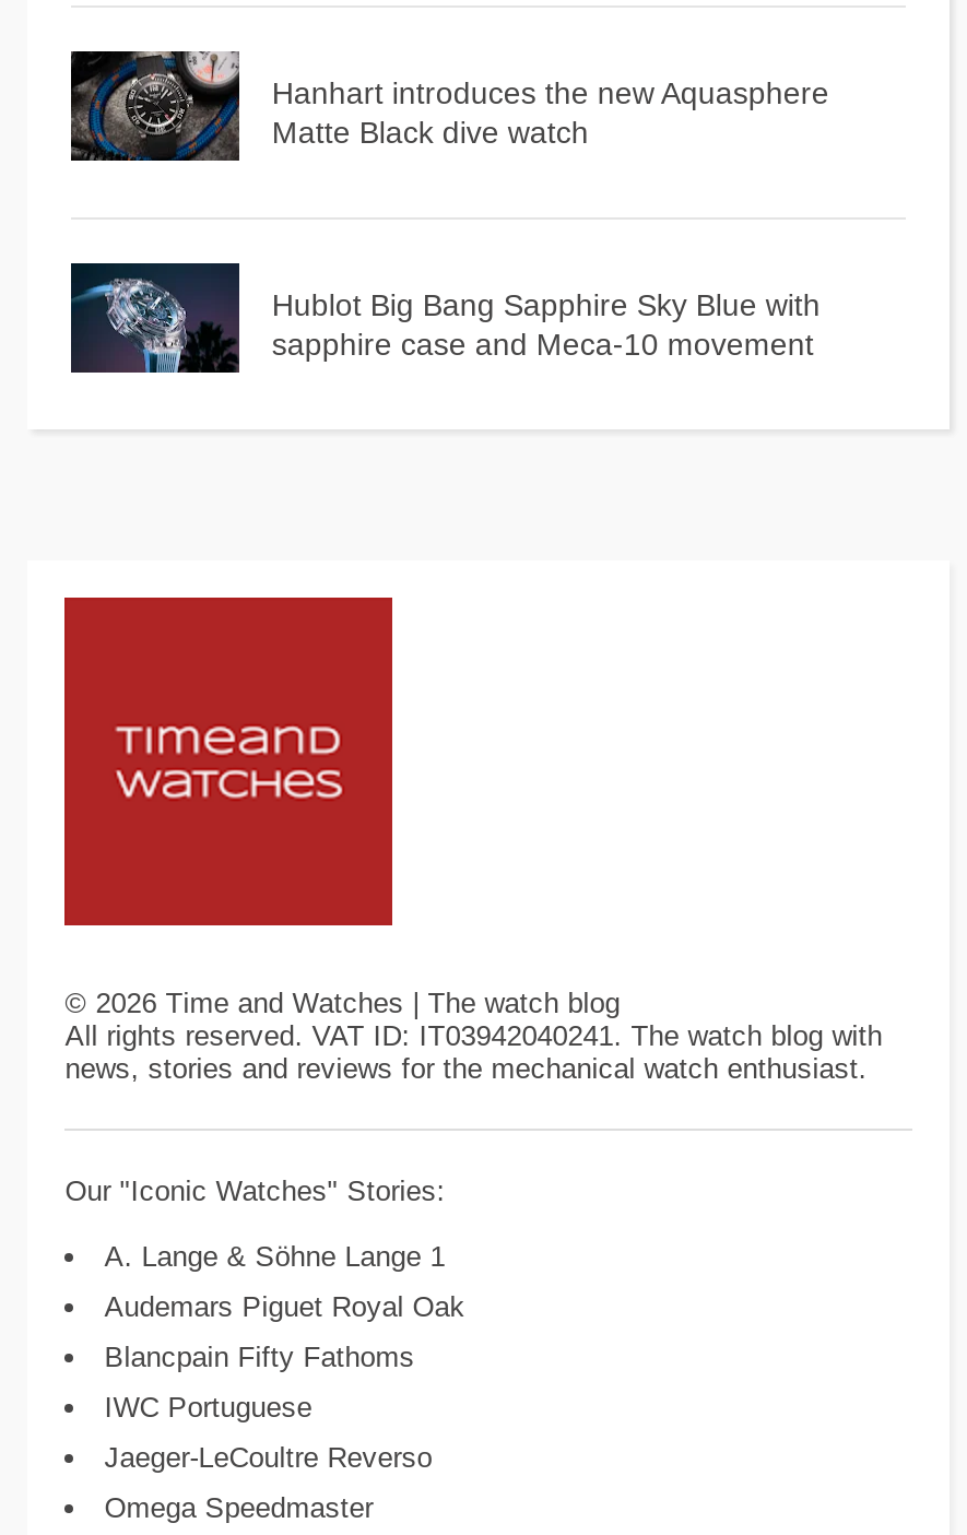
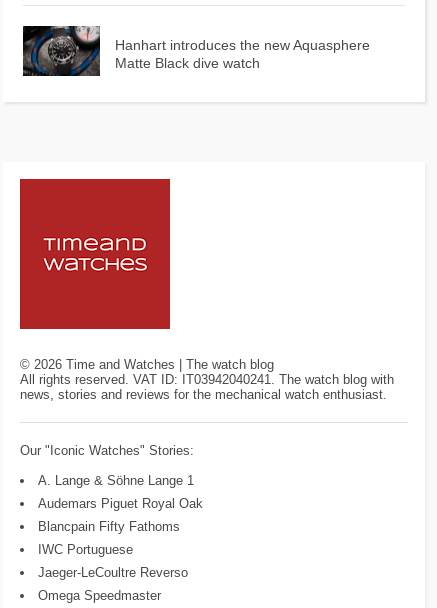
- [image]
- Hublot Big Bang Sapphire Sky Blue with
- sapphire case and Meca-10 movement
